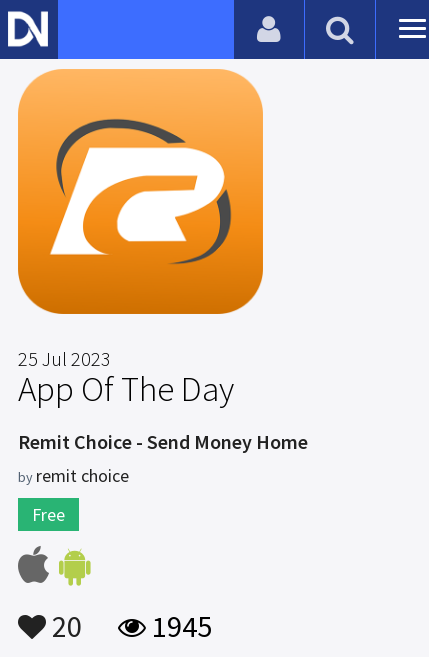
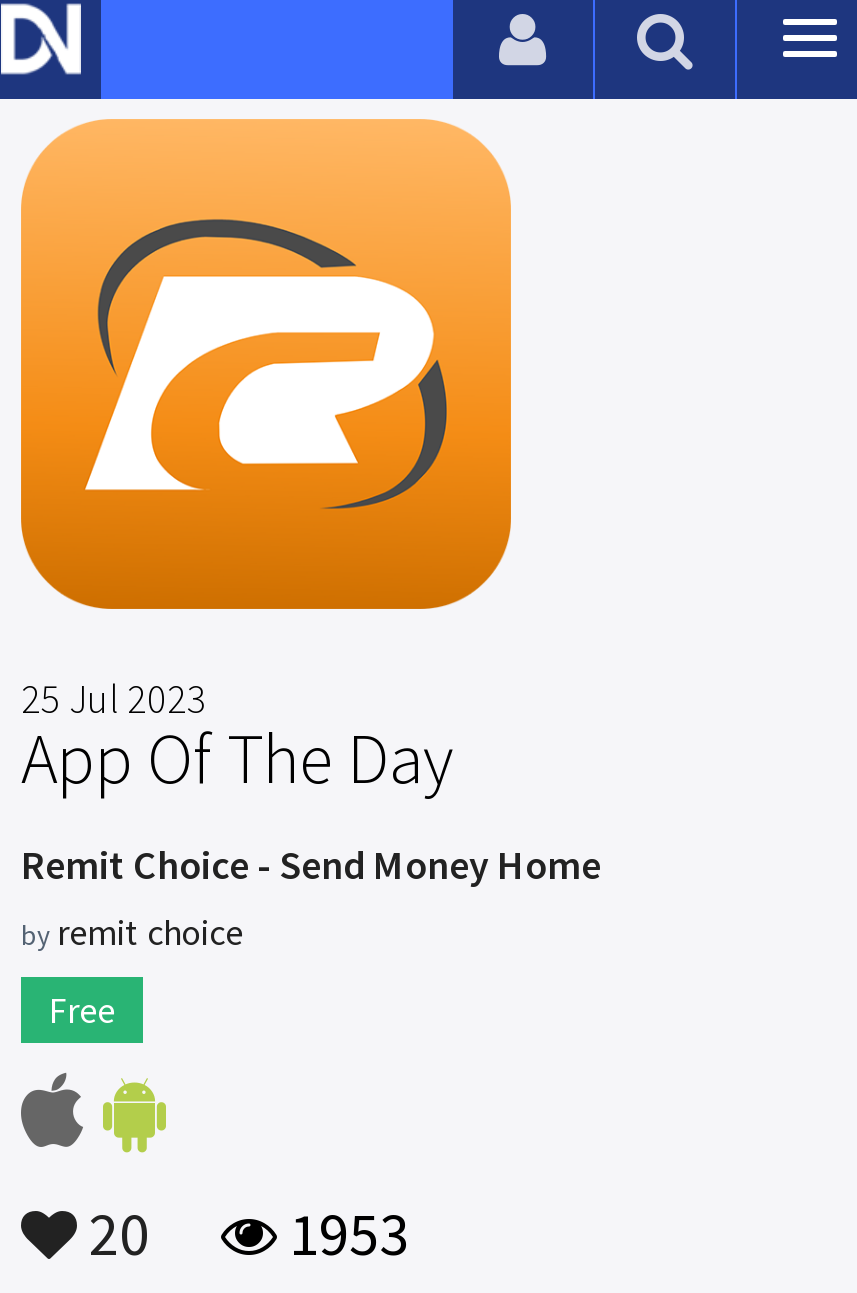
- 20 1945
+ 20 1953
